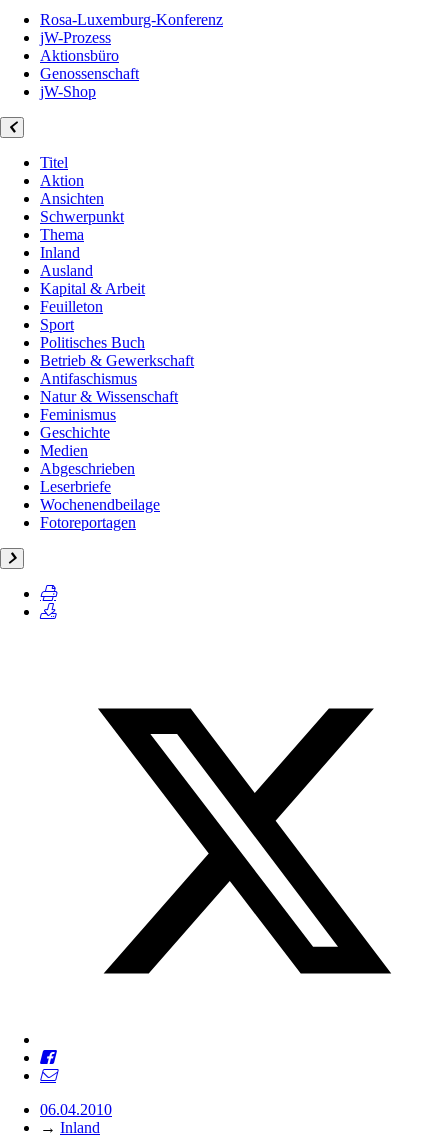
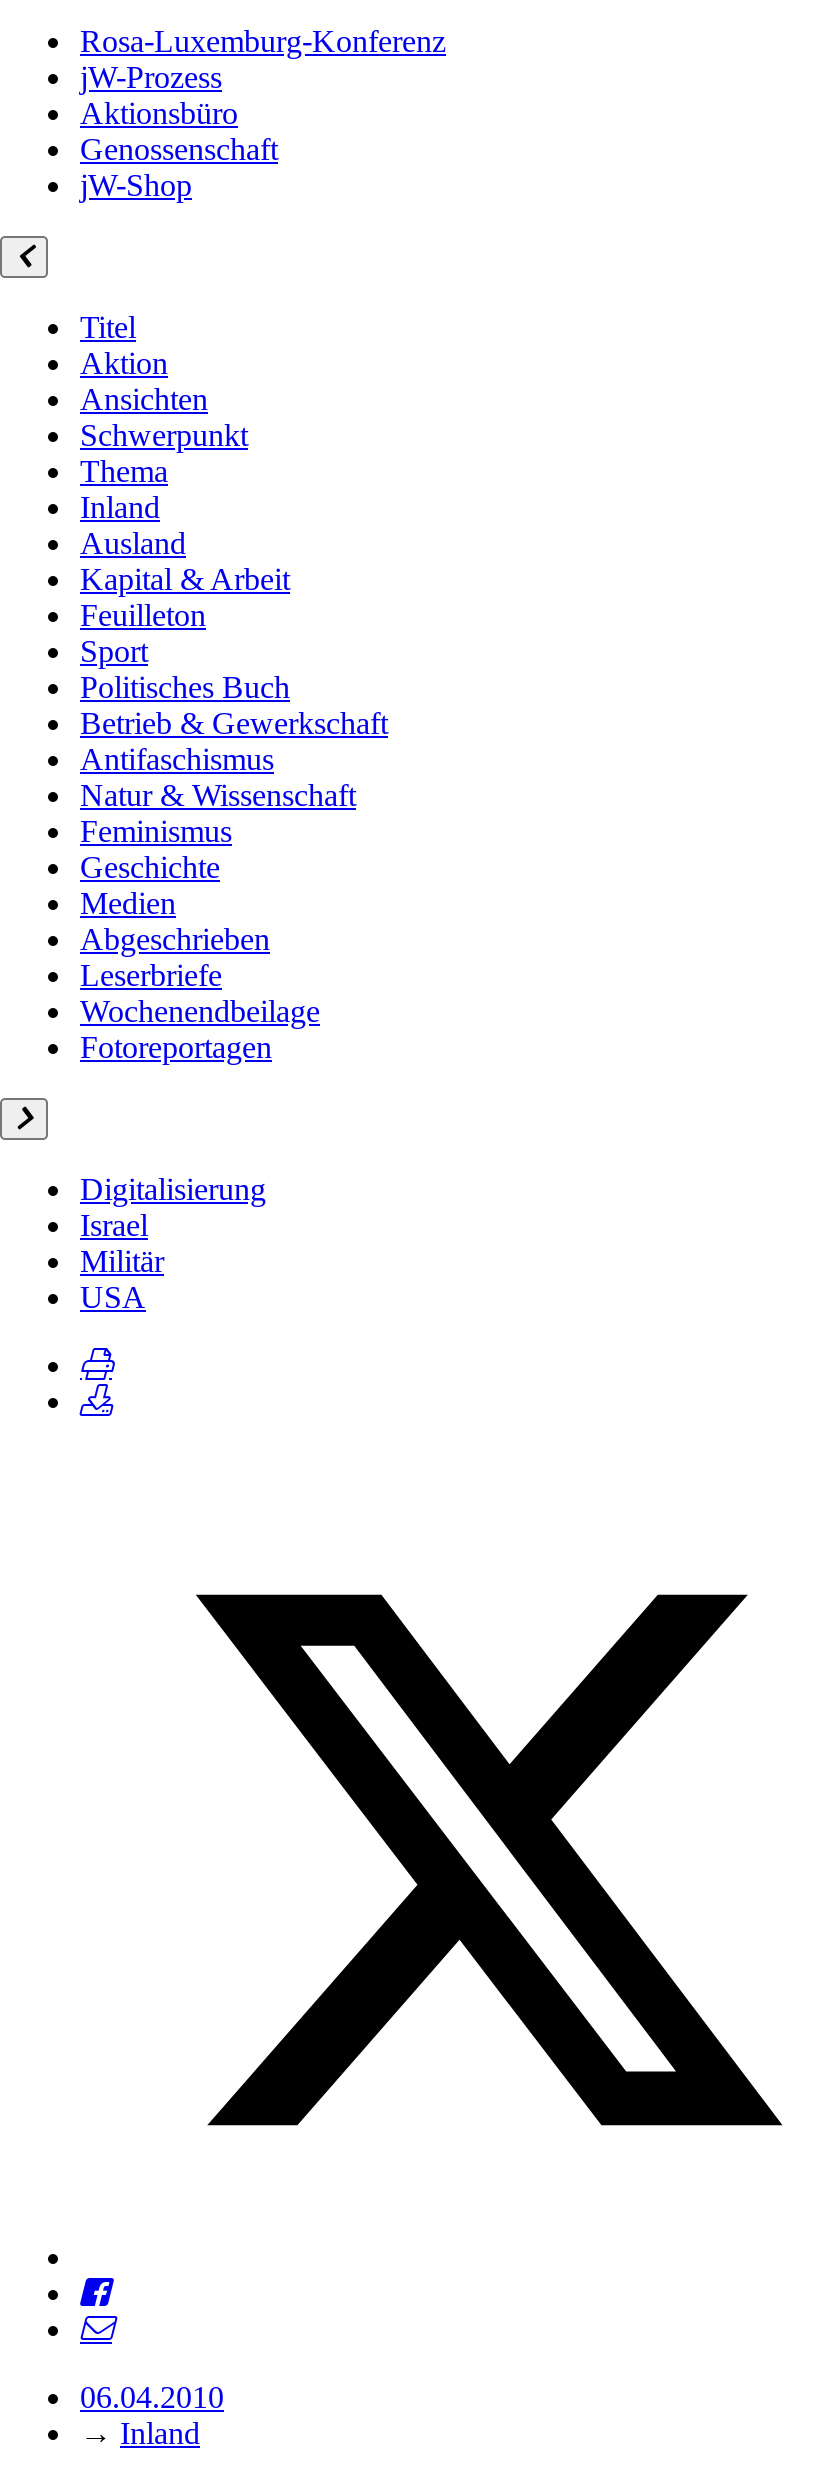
+ Digitalisierung
+ Israel
+ Militär
+ USA
